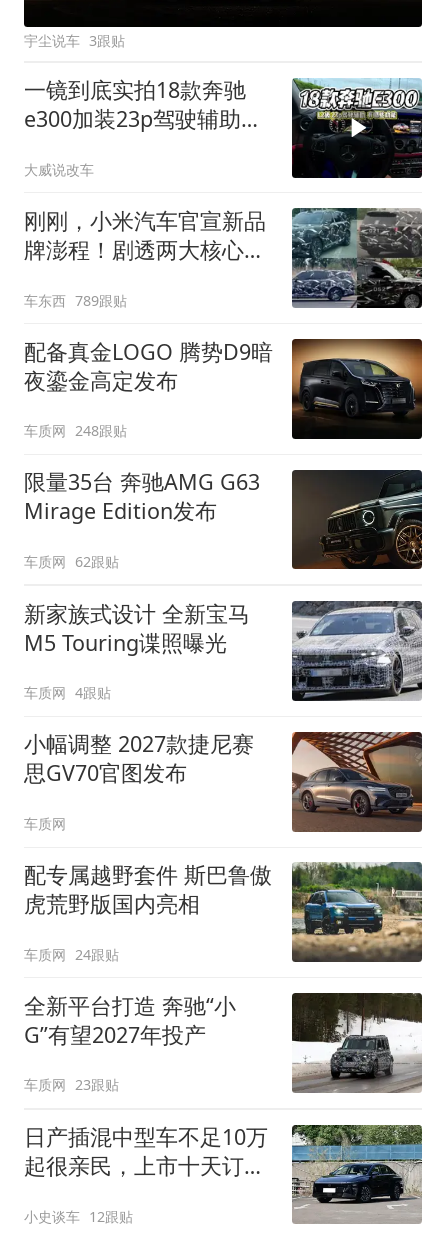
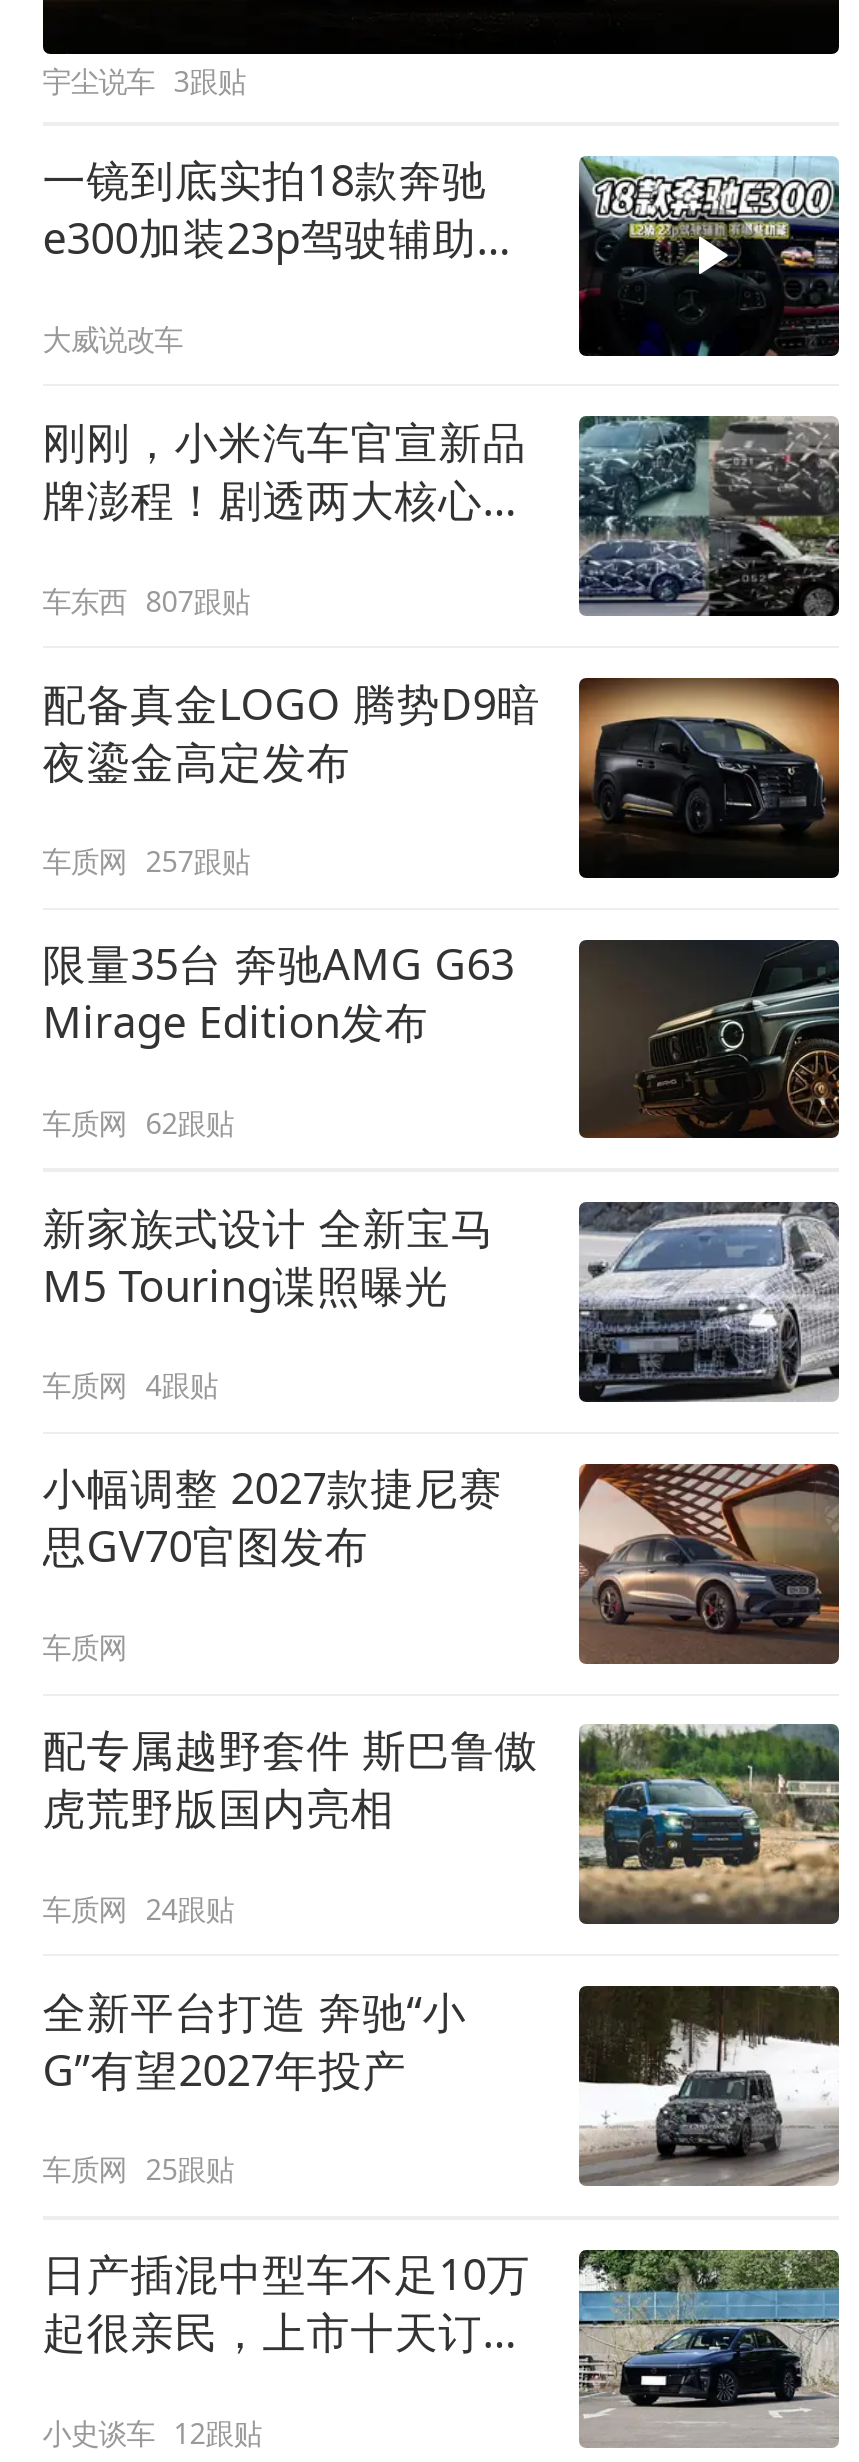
- 车东西 789跟贴
+ 车东西 807跟贴

- 车质网 248跟贴
+ 车质网 257跟贴

- 车质网 23跟贴
+ 车质网 25跟贴
